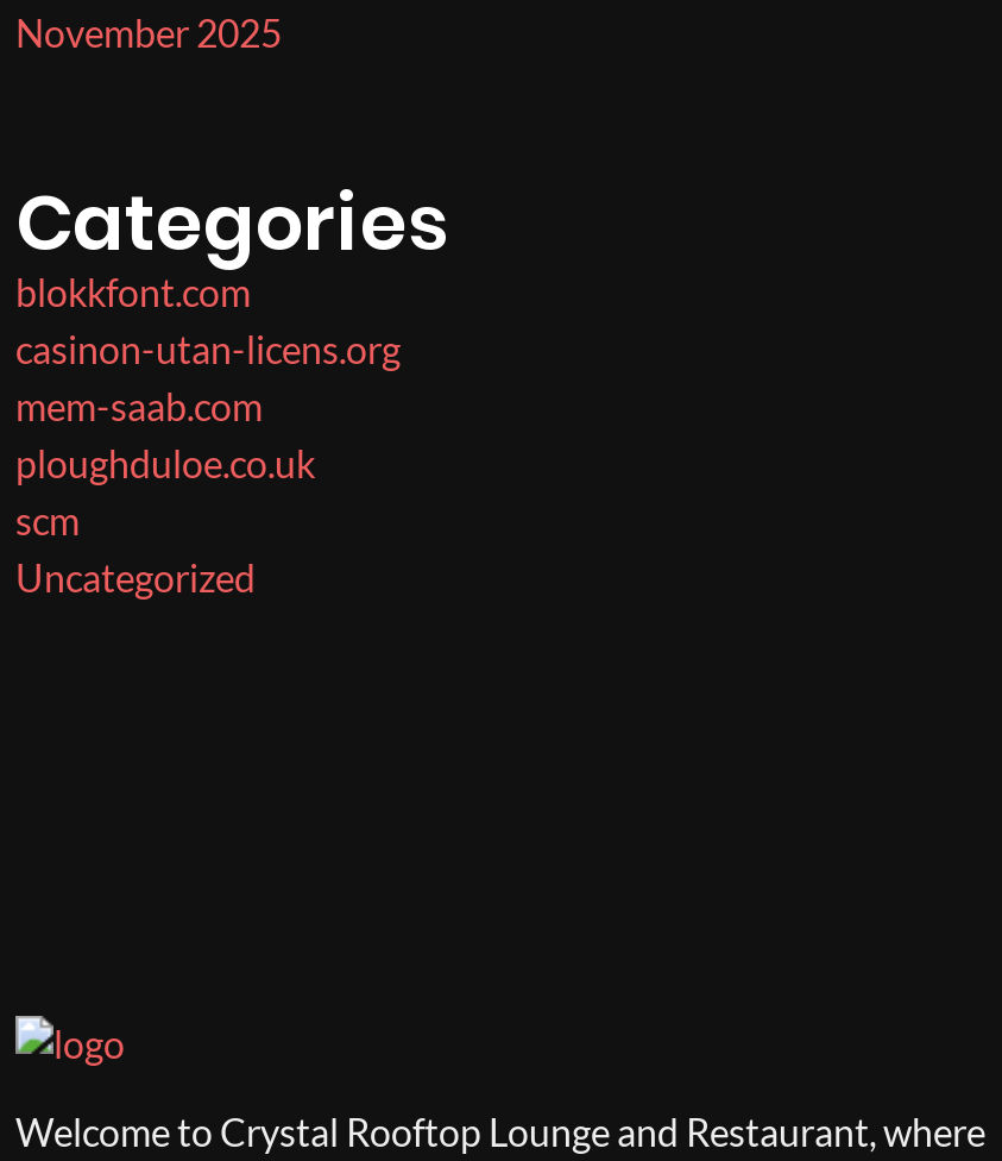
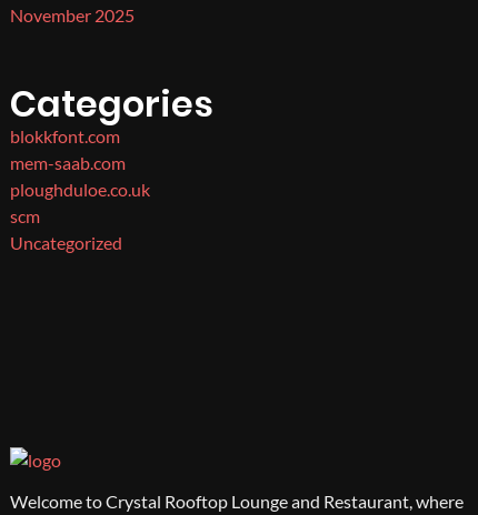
- casinon-utan-licens.org
